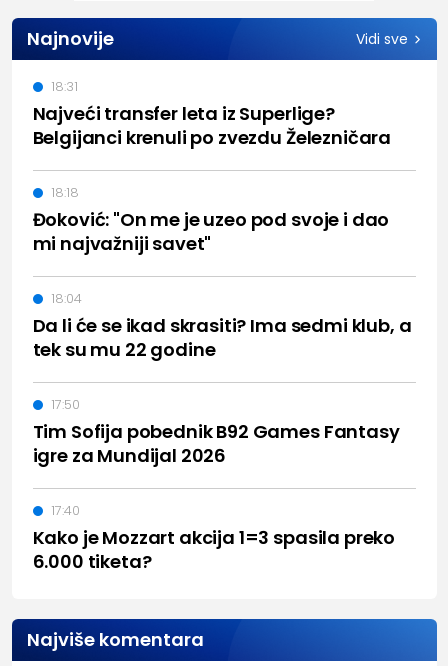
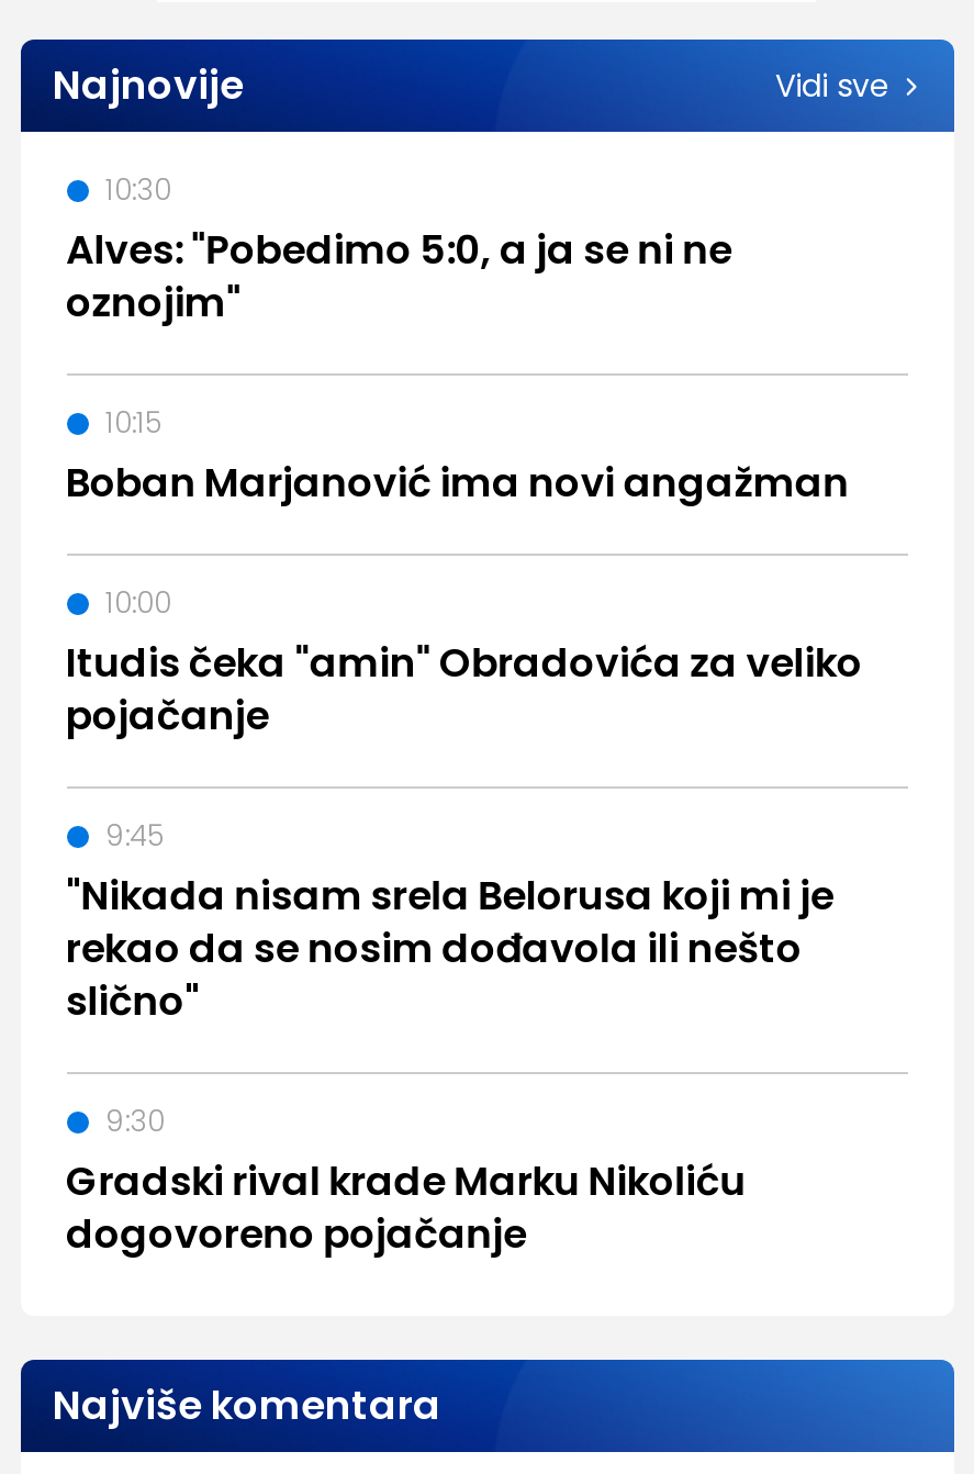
- 18:31
+ 10:30

- Najveći transfer leta iz Superlige?
- Belgijanci krenuli po zvezdu Železničara
+ Alves: "Pobedimo 5:0, a ja se ni ne
+ oznojim"

- 18:18
+ 10:15

- Đoković: "On me je uzeo pod svoje i dao
- mi najvažniji savet"
+ Boban Marjanović ima novi angažman

- 18:04
+ 10:00

- Da li će se ikad skrasiti? Ima sedmi klub, a
- tek su mu 22 godine
+ Itudis čeka "amin" Obradovića za veliko
+ pojačanje

- 17:50
+ 9:45

- Tim Sofija pobednik B92 Games Fantasy
- igre za Mundijal 2026
+ "Nikada nisam srela Belorusa koji mi je
+ rekao da se nosim dođavola ili nešto
+ slično"

- 17:40
+ 9:30

- Kako je Mozzart akcija 1=3 spasila preko
- 6.000 tiketa?
+ Gradski rival krade Marku Nikoliću
+ dogovoreno pojačanje
